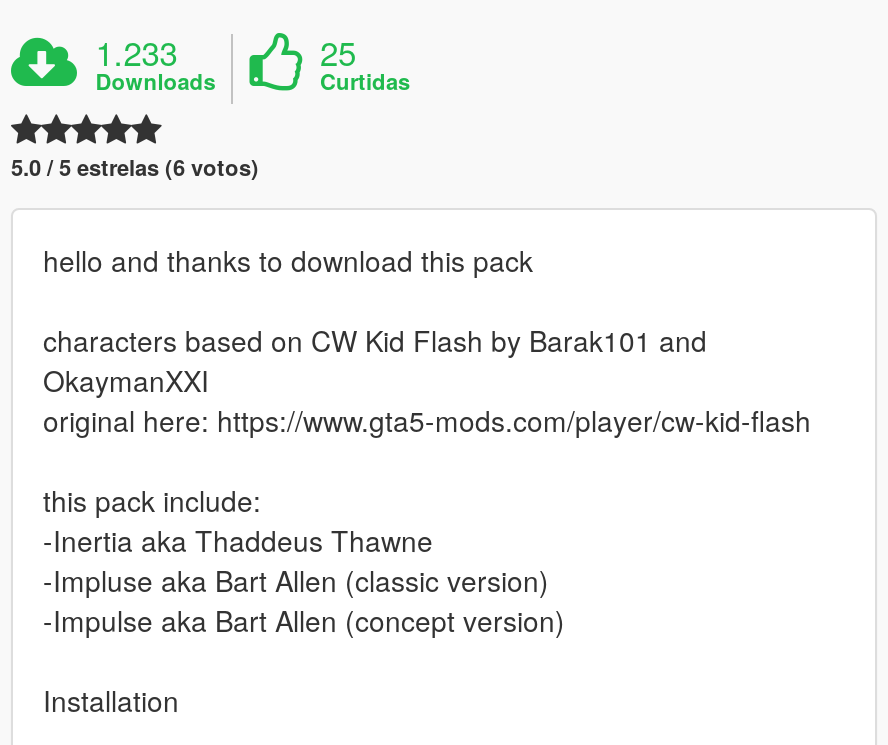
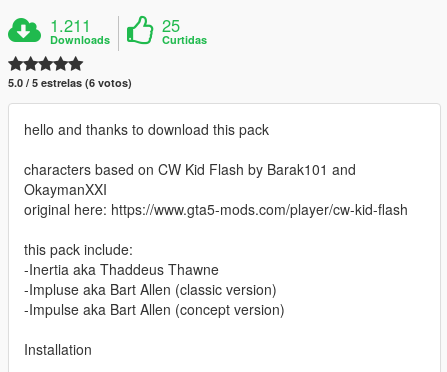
- 1.233
+ 1.211
